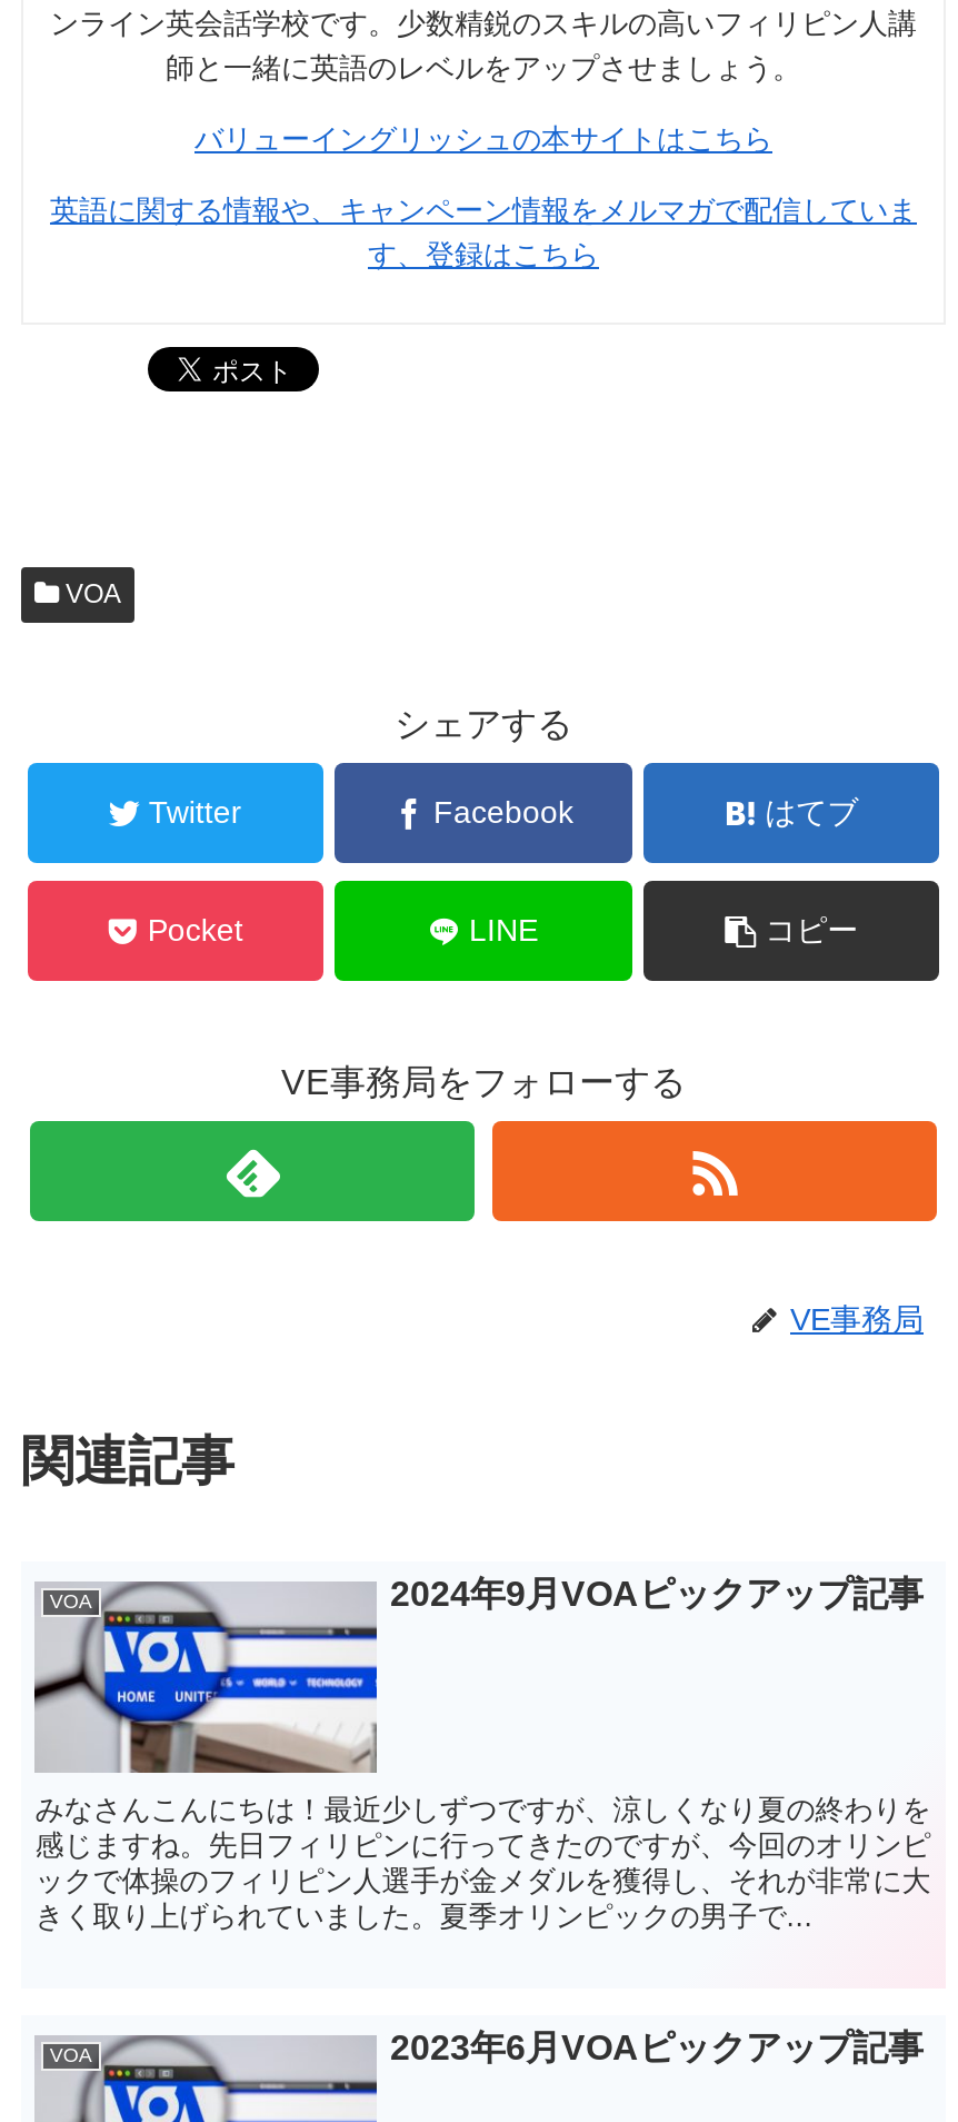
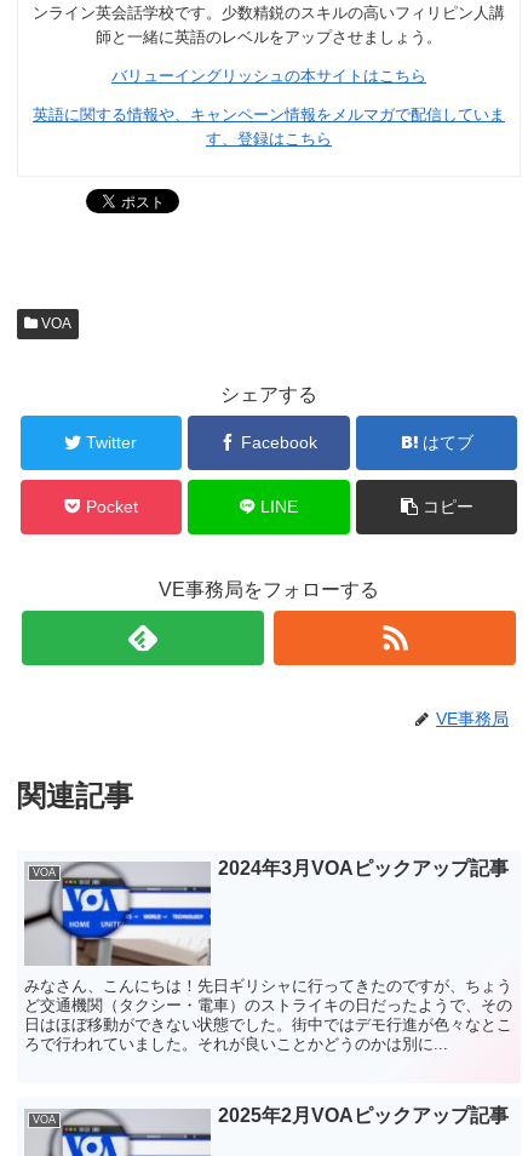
- 2024年9月VOAピックアップ記事
+ 2024年3月VOAピックアップ記事

- みなさんこんにちは！最近少しずつですが、涼しくなり夏の終わりを
- 感じますね。先日フィリピンに行ってきたのですが、今回のオリンピ
- ックで体操のフィリピン人選手が金メダルを獲得し、それが非常に大
- きく取り上げられていました。夏季オリンピックの男子で...
+ みなさん、こんにちは！先日ギリシャに行ってきたのですが、ちょう
+ ど交通機関（タクシー・電車）のストライキの日だったようで、その
+ 日はほぼ移動ができない状態でした。街中ではデモ行進が色々なとこ
+ ろで行われていました。それが良いことかどうのかは別に...

- 2023年6月VOAピックアップ記事
+ 2025年2月VOAピックアップ記事
